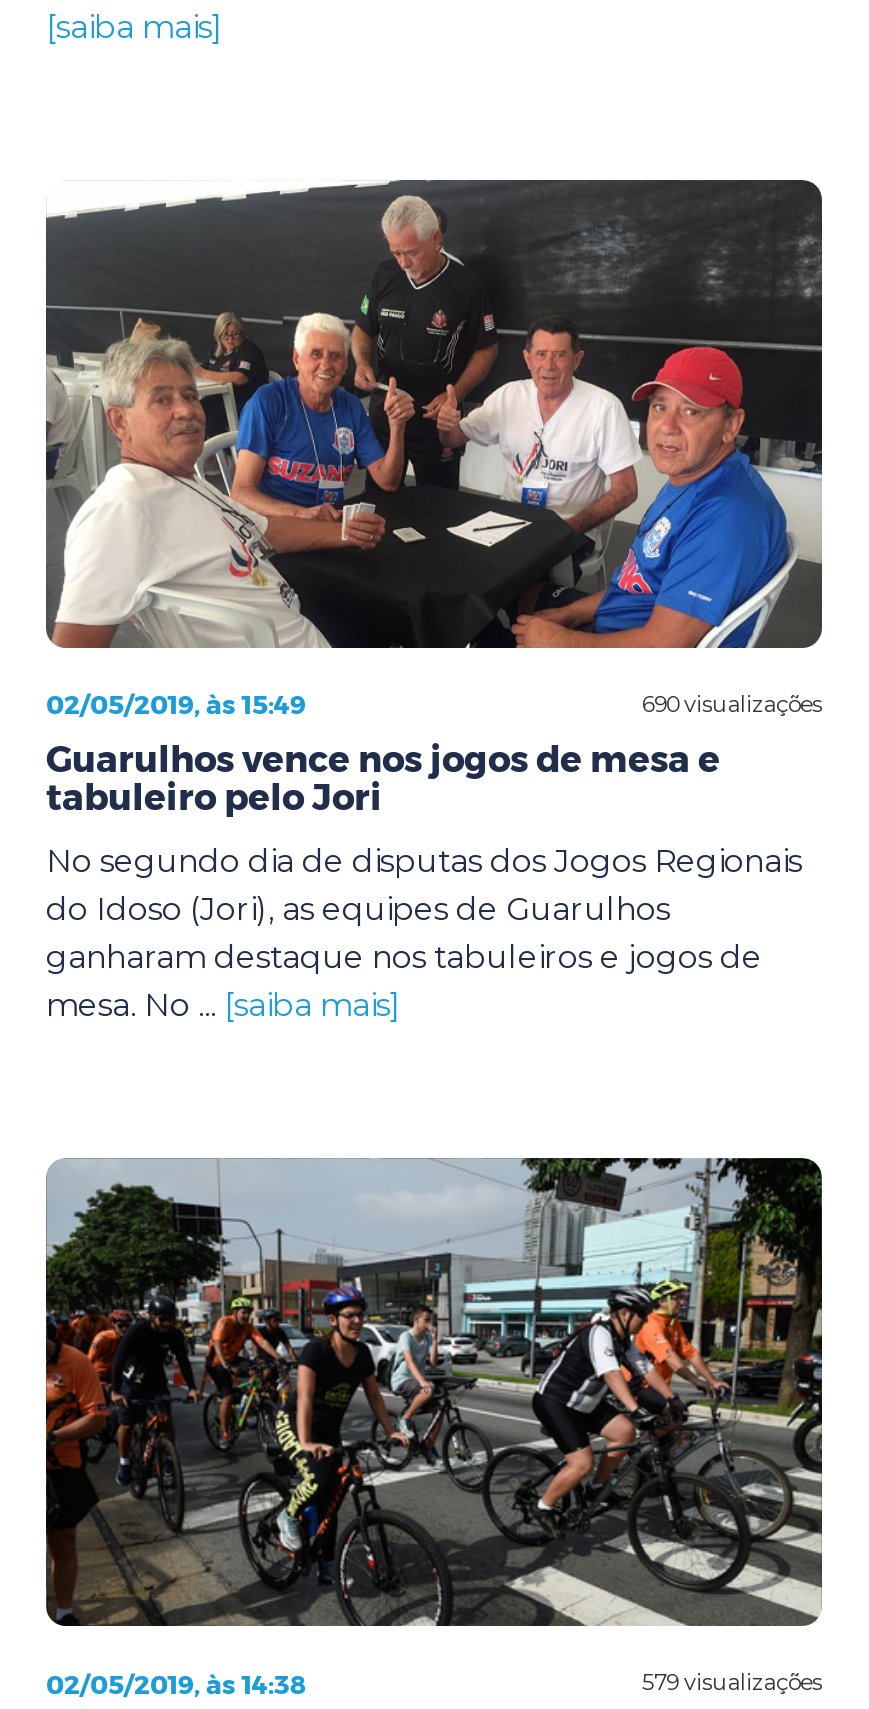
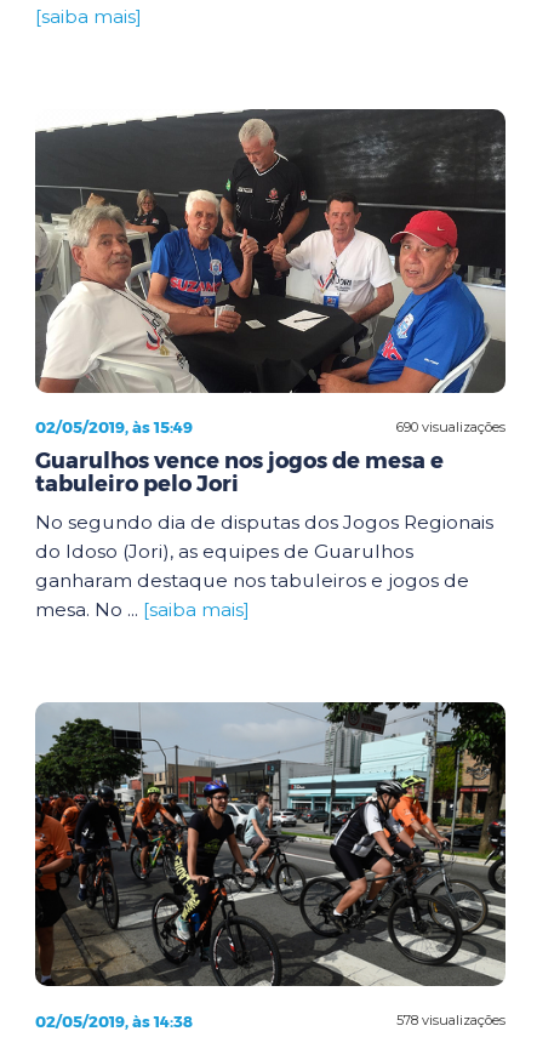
- 579 visualizações
+ 578 visualizações
